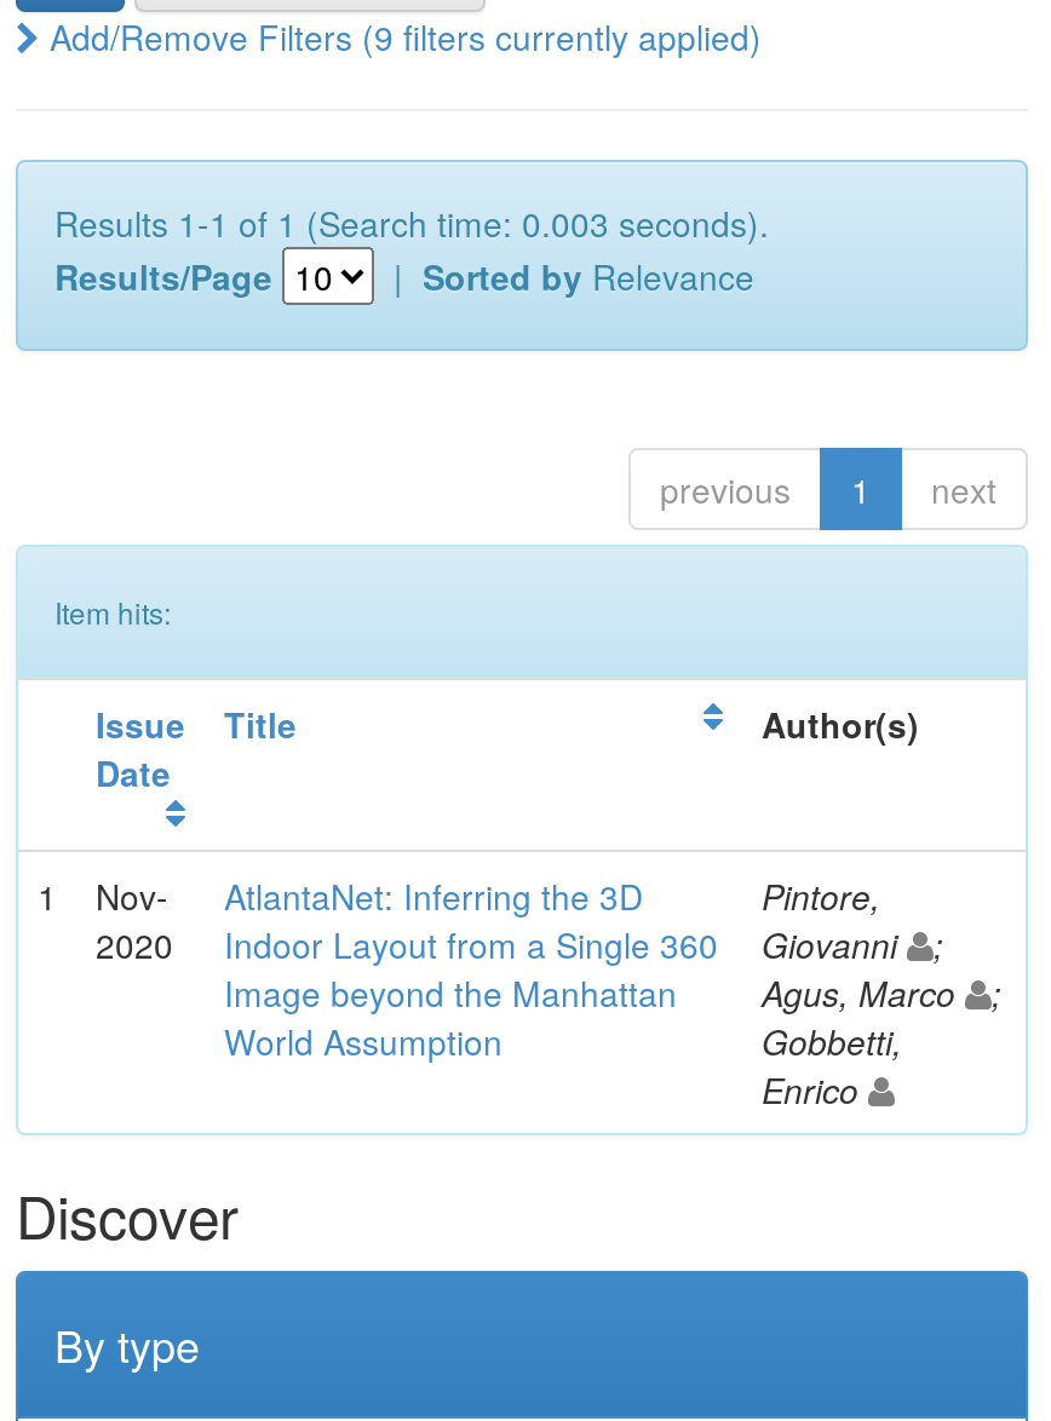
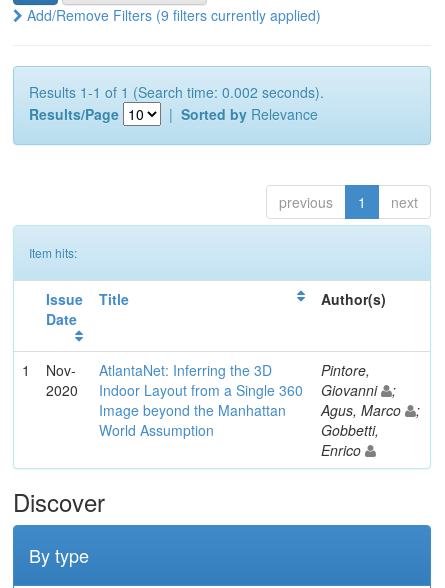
- Results 1-1 of 1 (Search time: 0.003 seconds).
+ Results 1-1 of 1 (Search time: 0.002 seconds).
